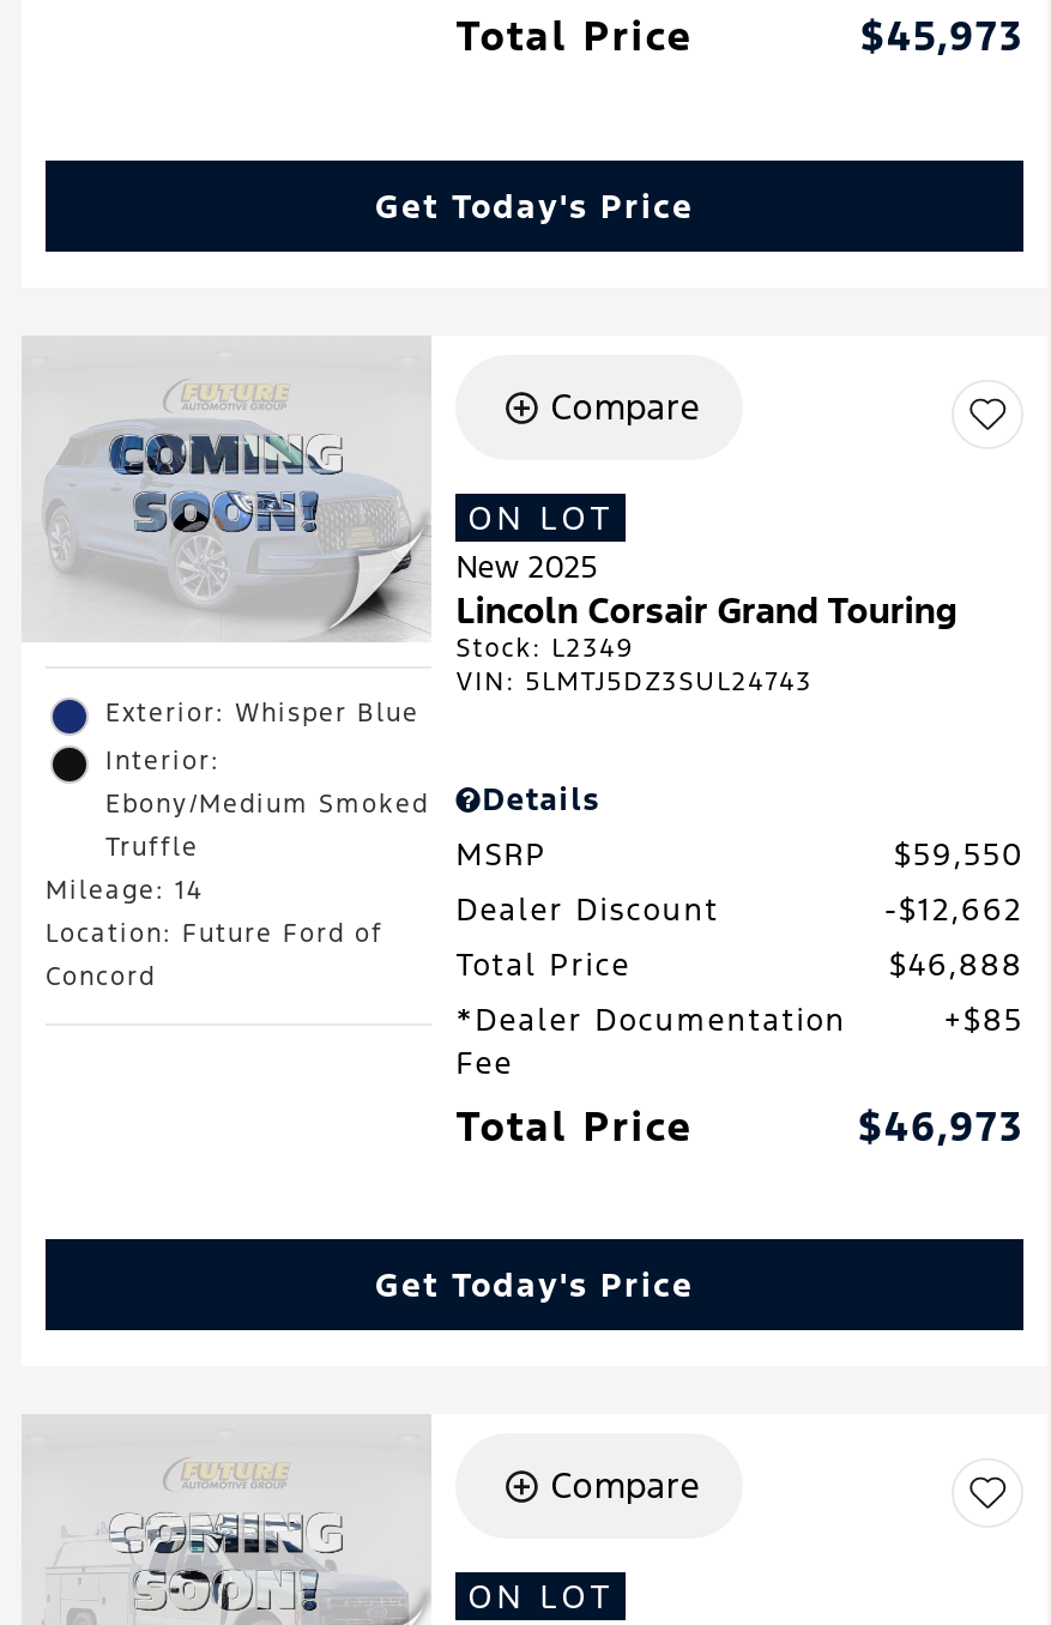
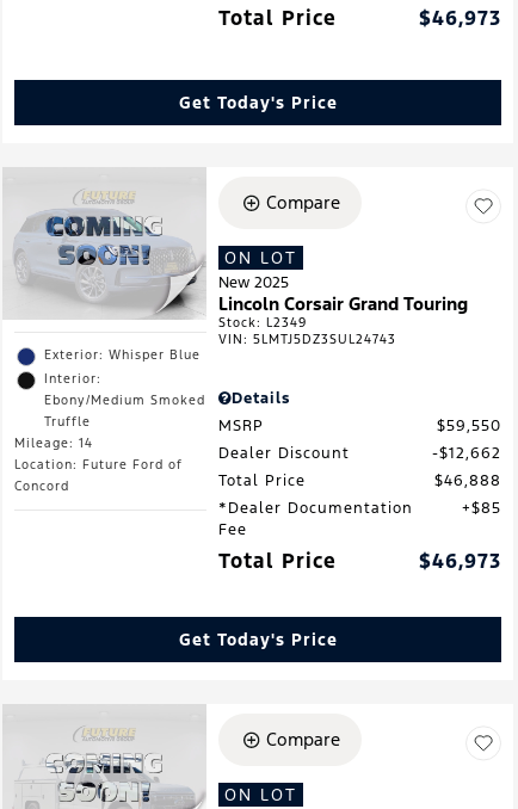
- $45,973
+ $46,973
